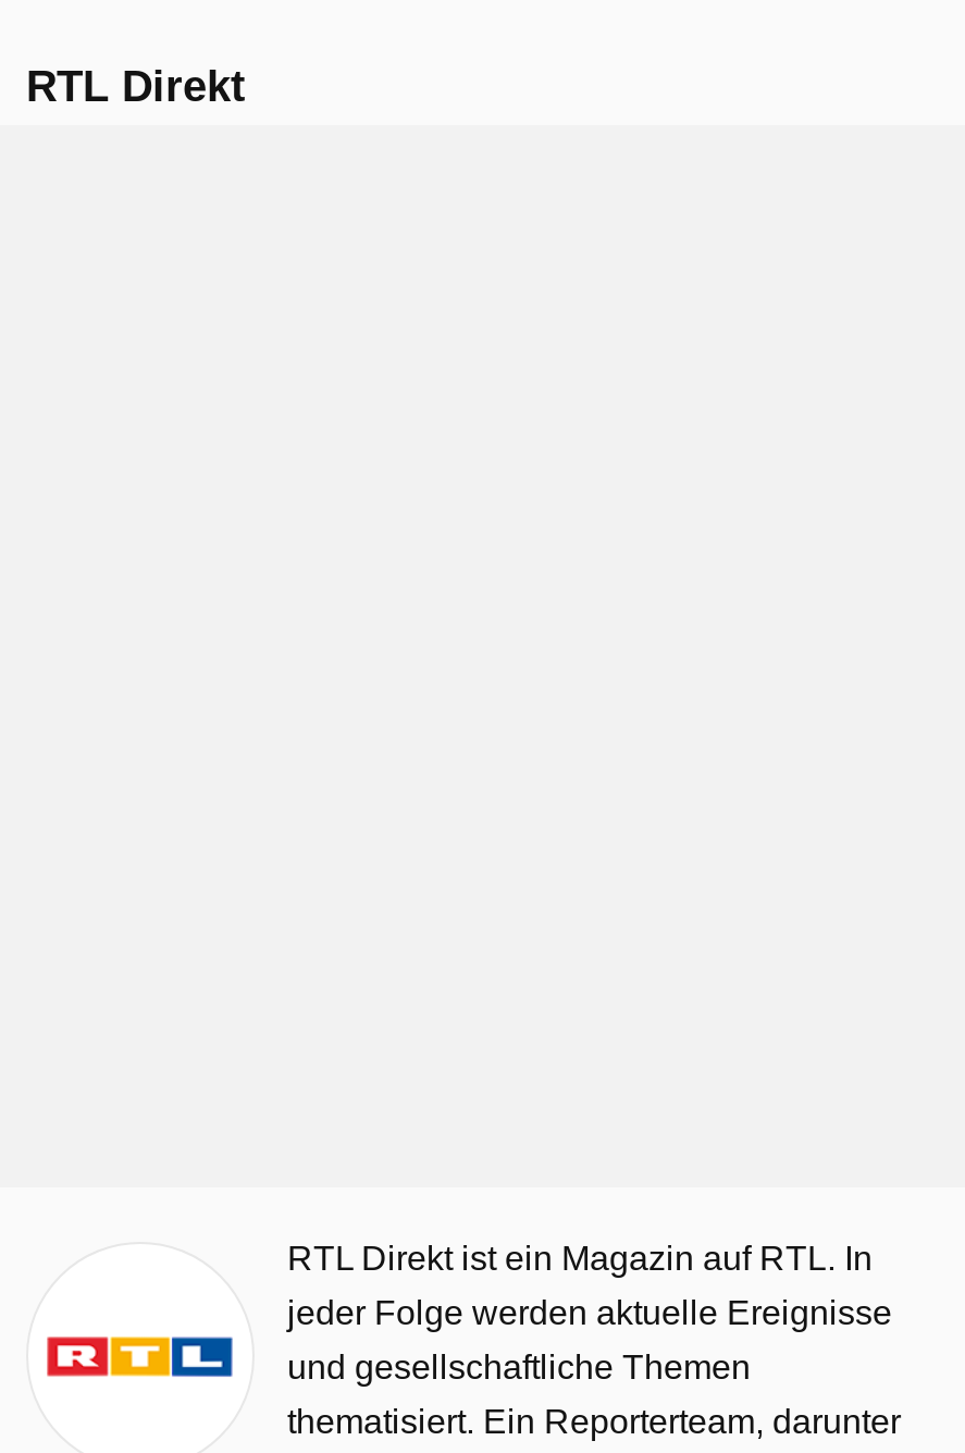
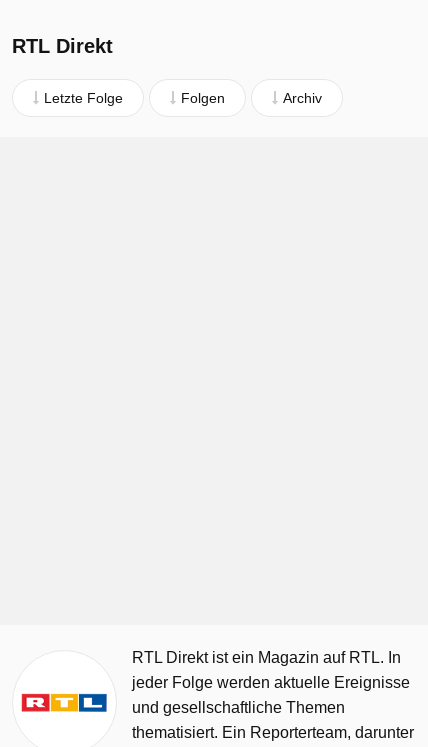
+ Letzte Folge
+ Folgen
+ Archiv
